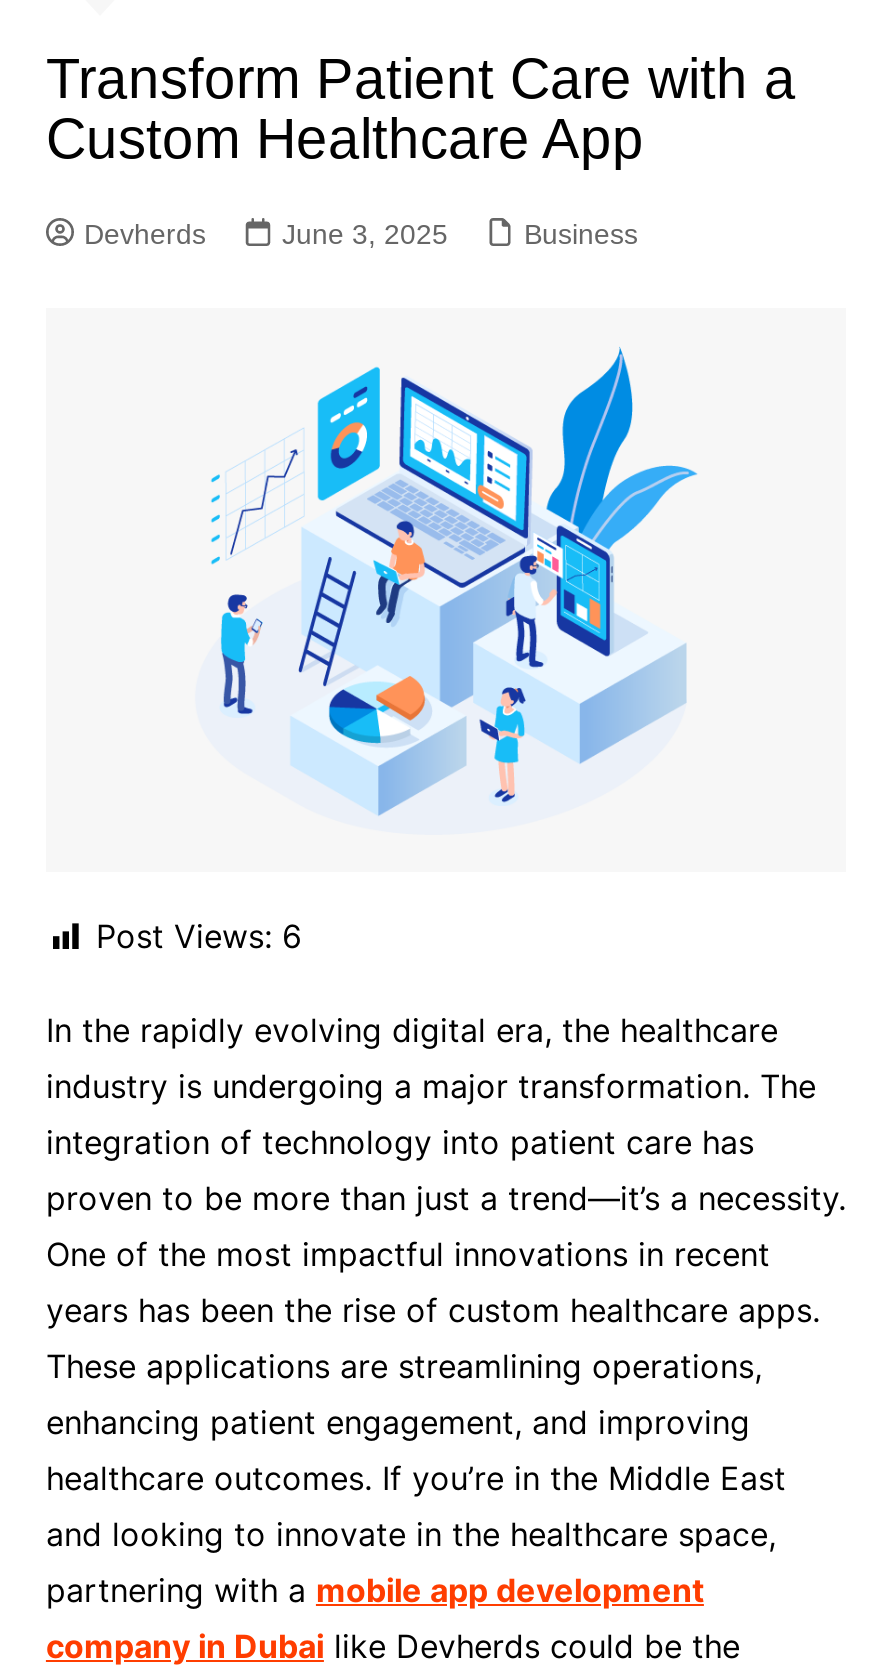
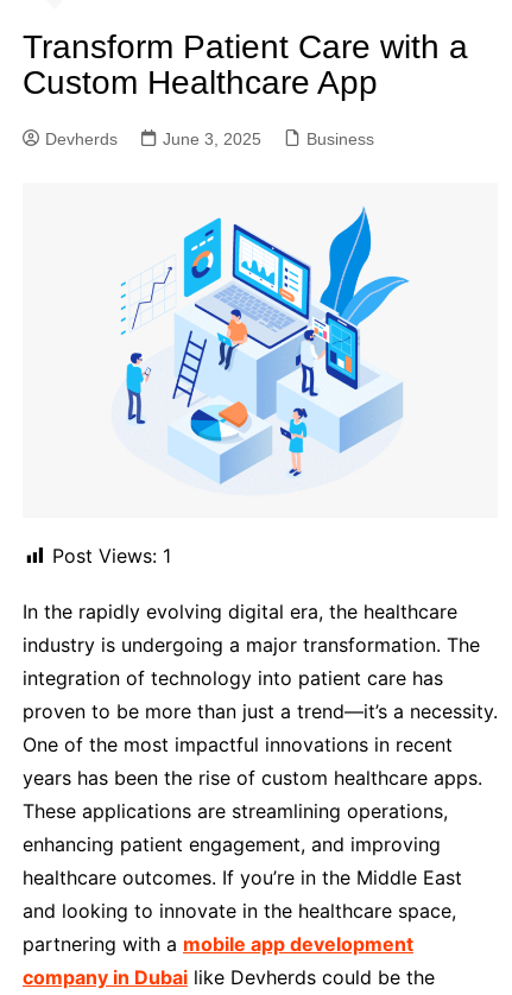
- Post Views: 6
+ Post Views: 1
